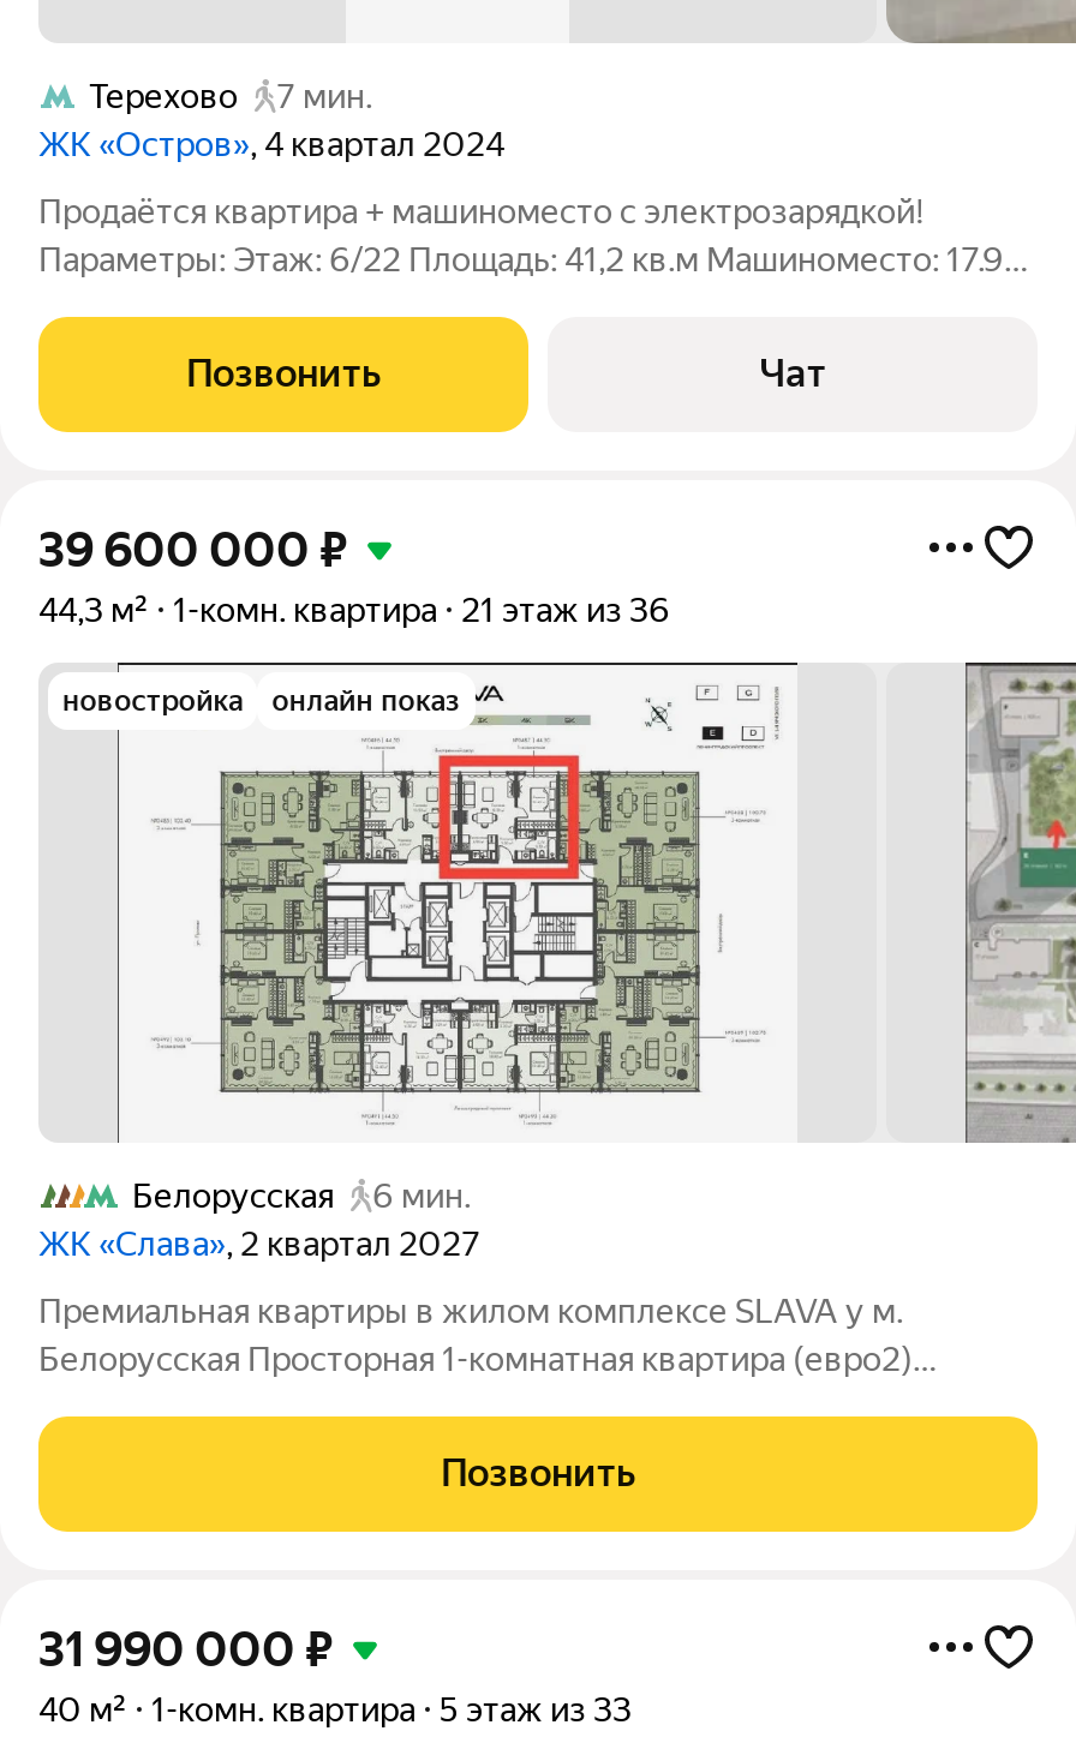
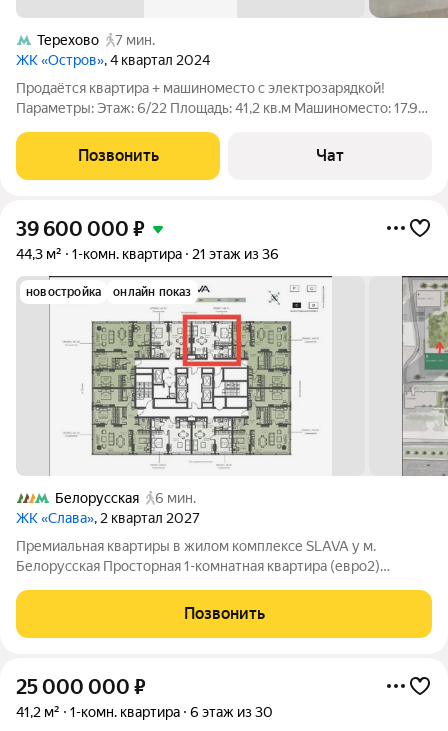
- 31 990 000 ₽
+ 25 000 000 ₽

- 40 м²
+ 41,2 м²

- 5 этаж из 33
+ 6 этаж из 30
